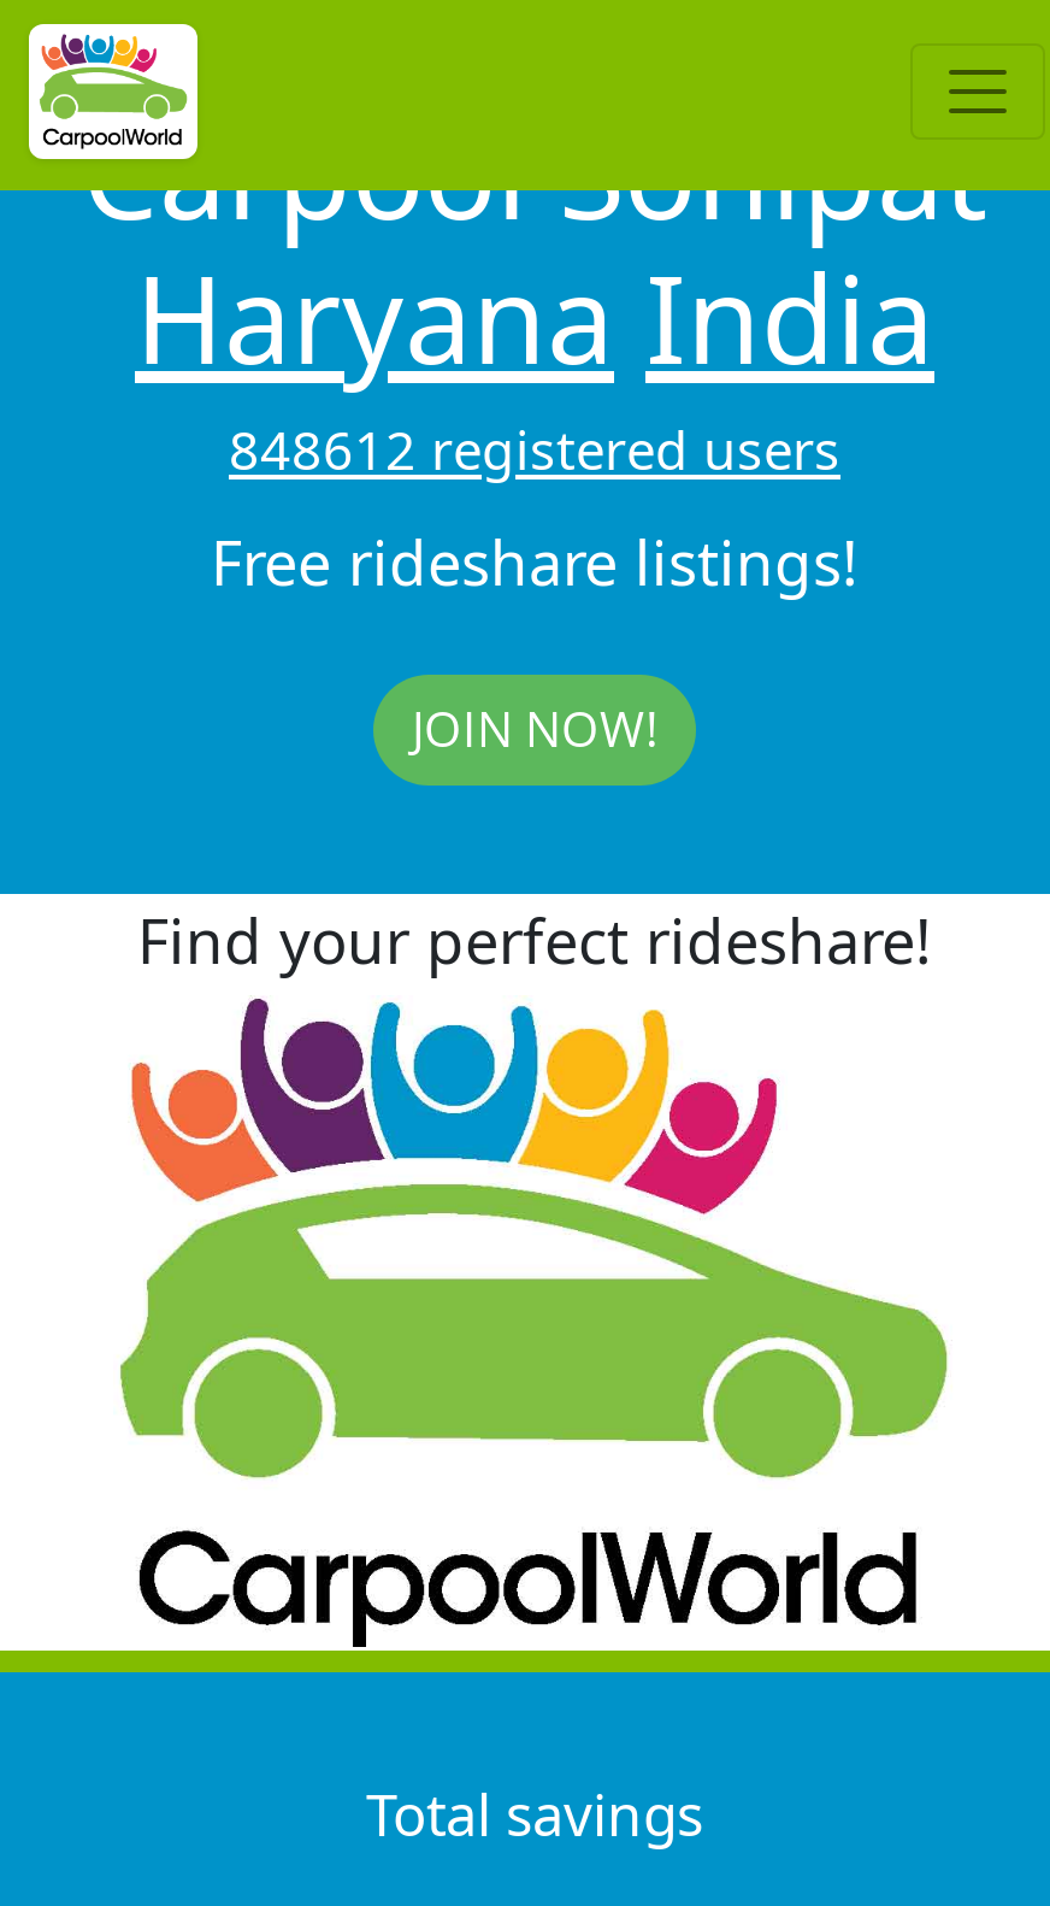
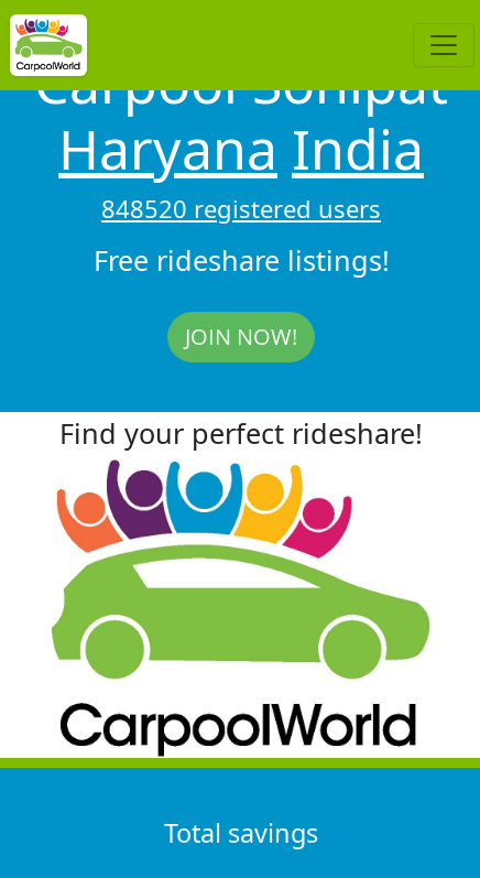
- 848612 registered users
+ 848520 registered users
